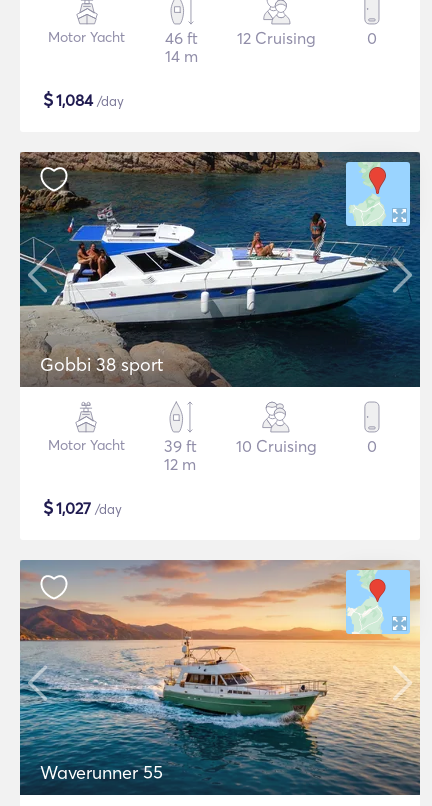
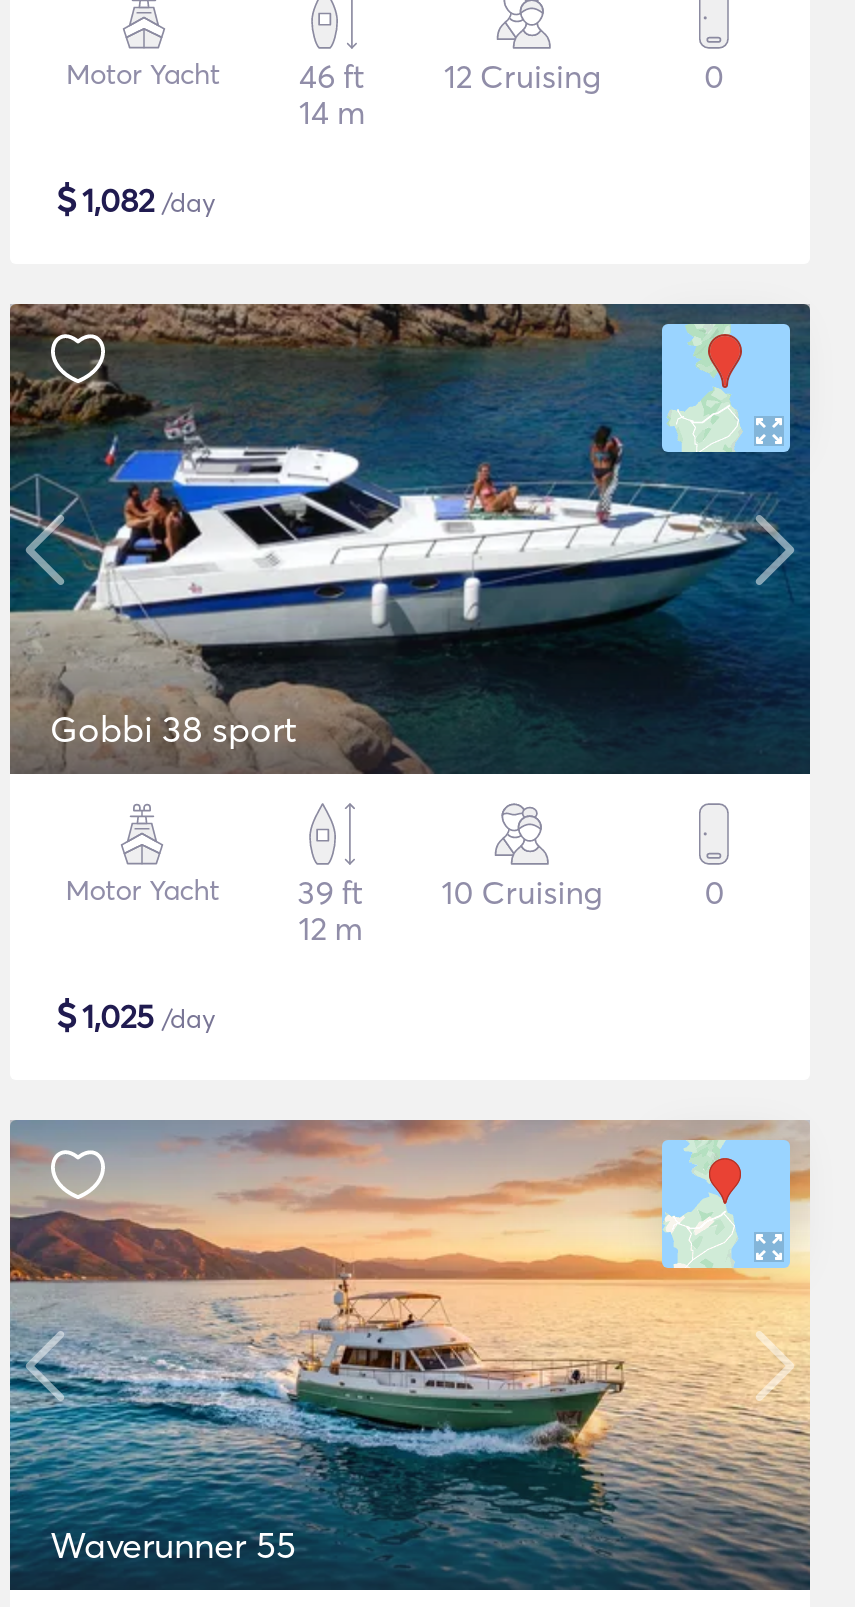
- $1,084 /day
+ $1,082 /day

- $1,027 /day
+ $1,025 /day
